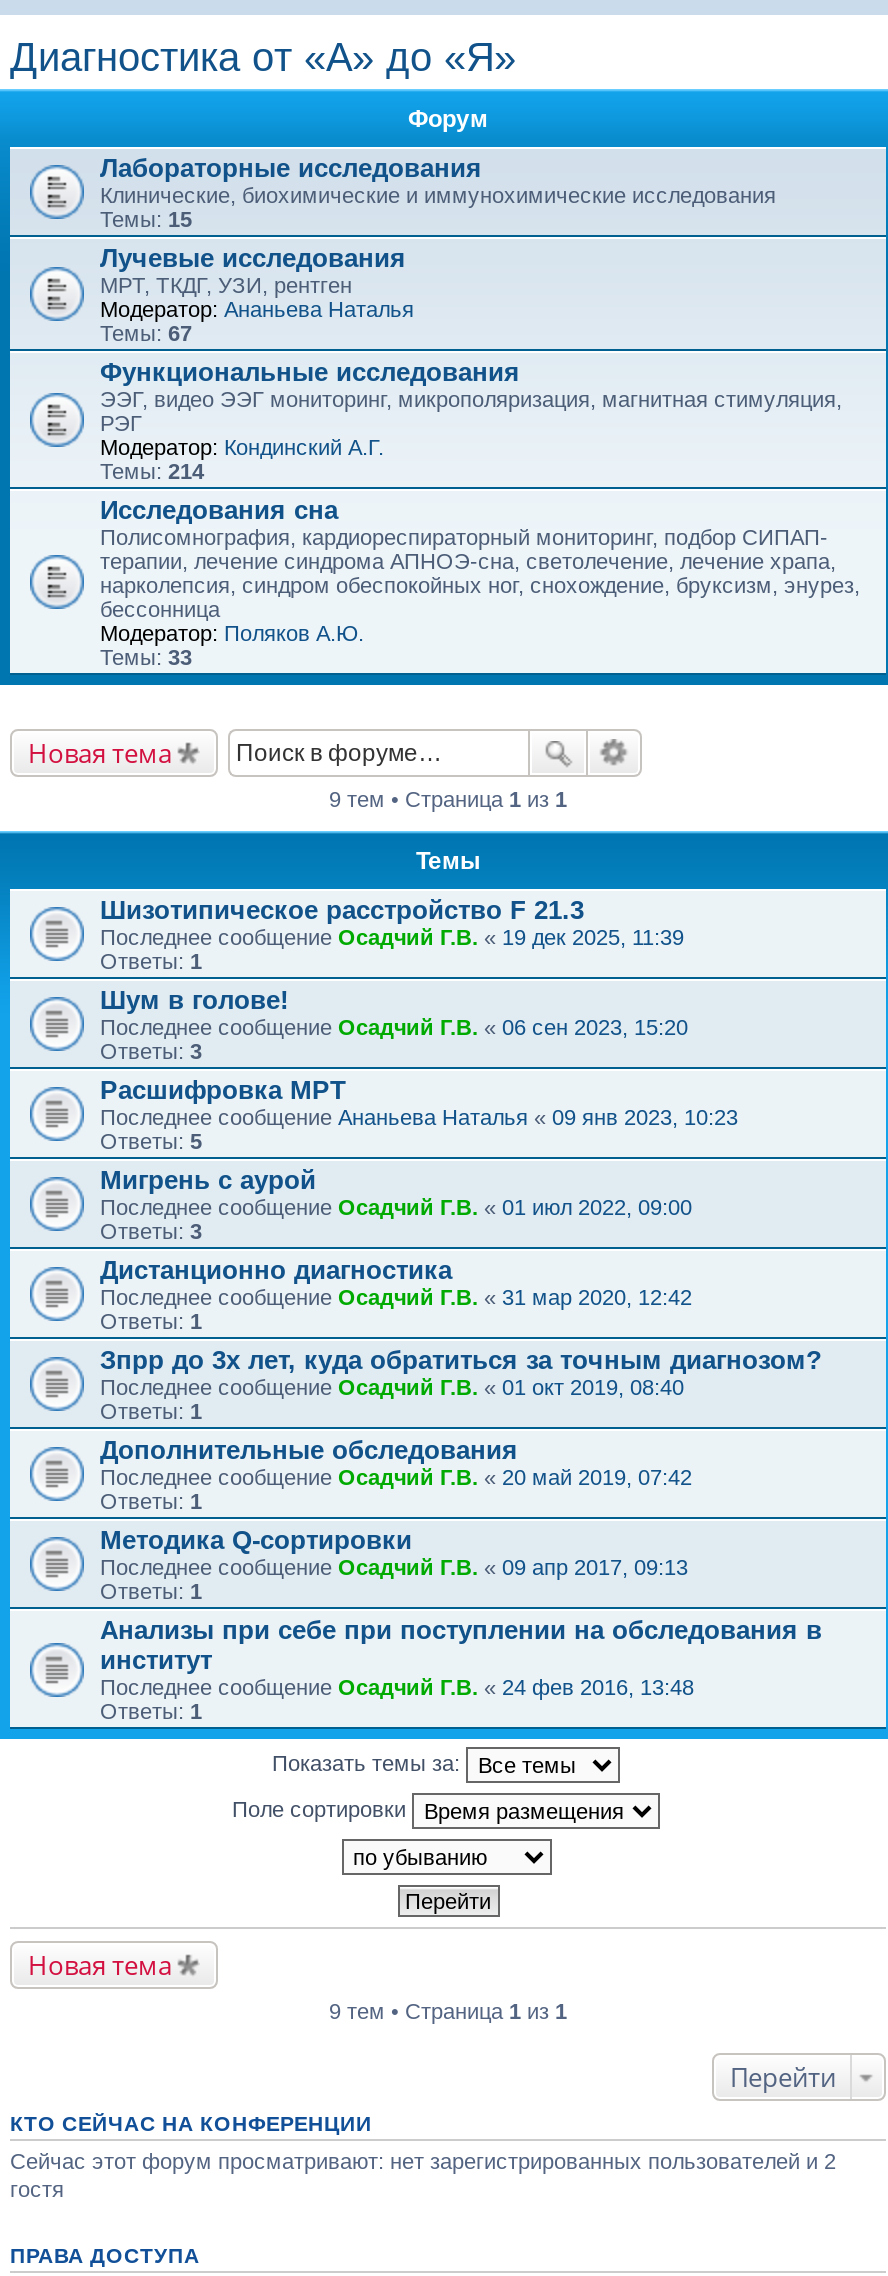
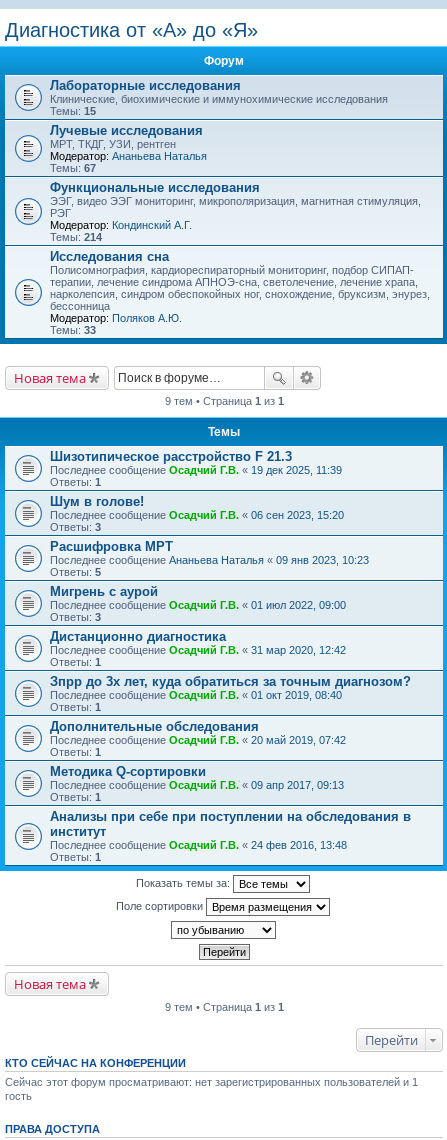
- Сейчас этот форум просматривают: нет зарегистрированных пользователей и 2
- гостя
+ Сейчас этот форум просматривают: нет зарегистрированных пользователей и 1
+ гость
